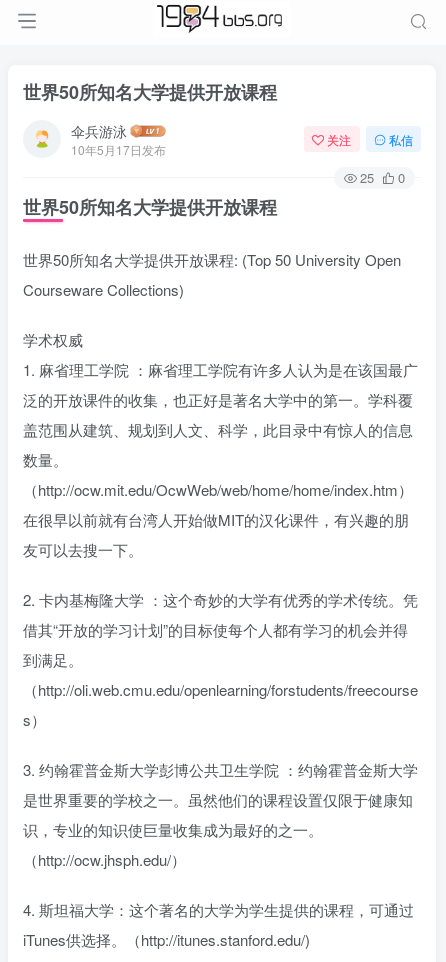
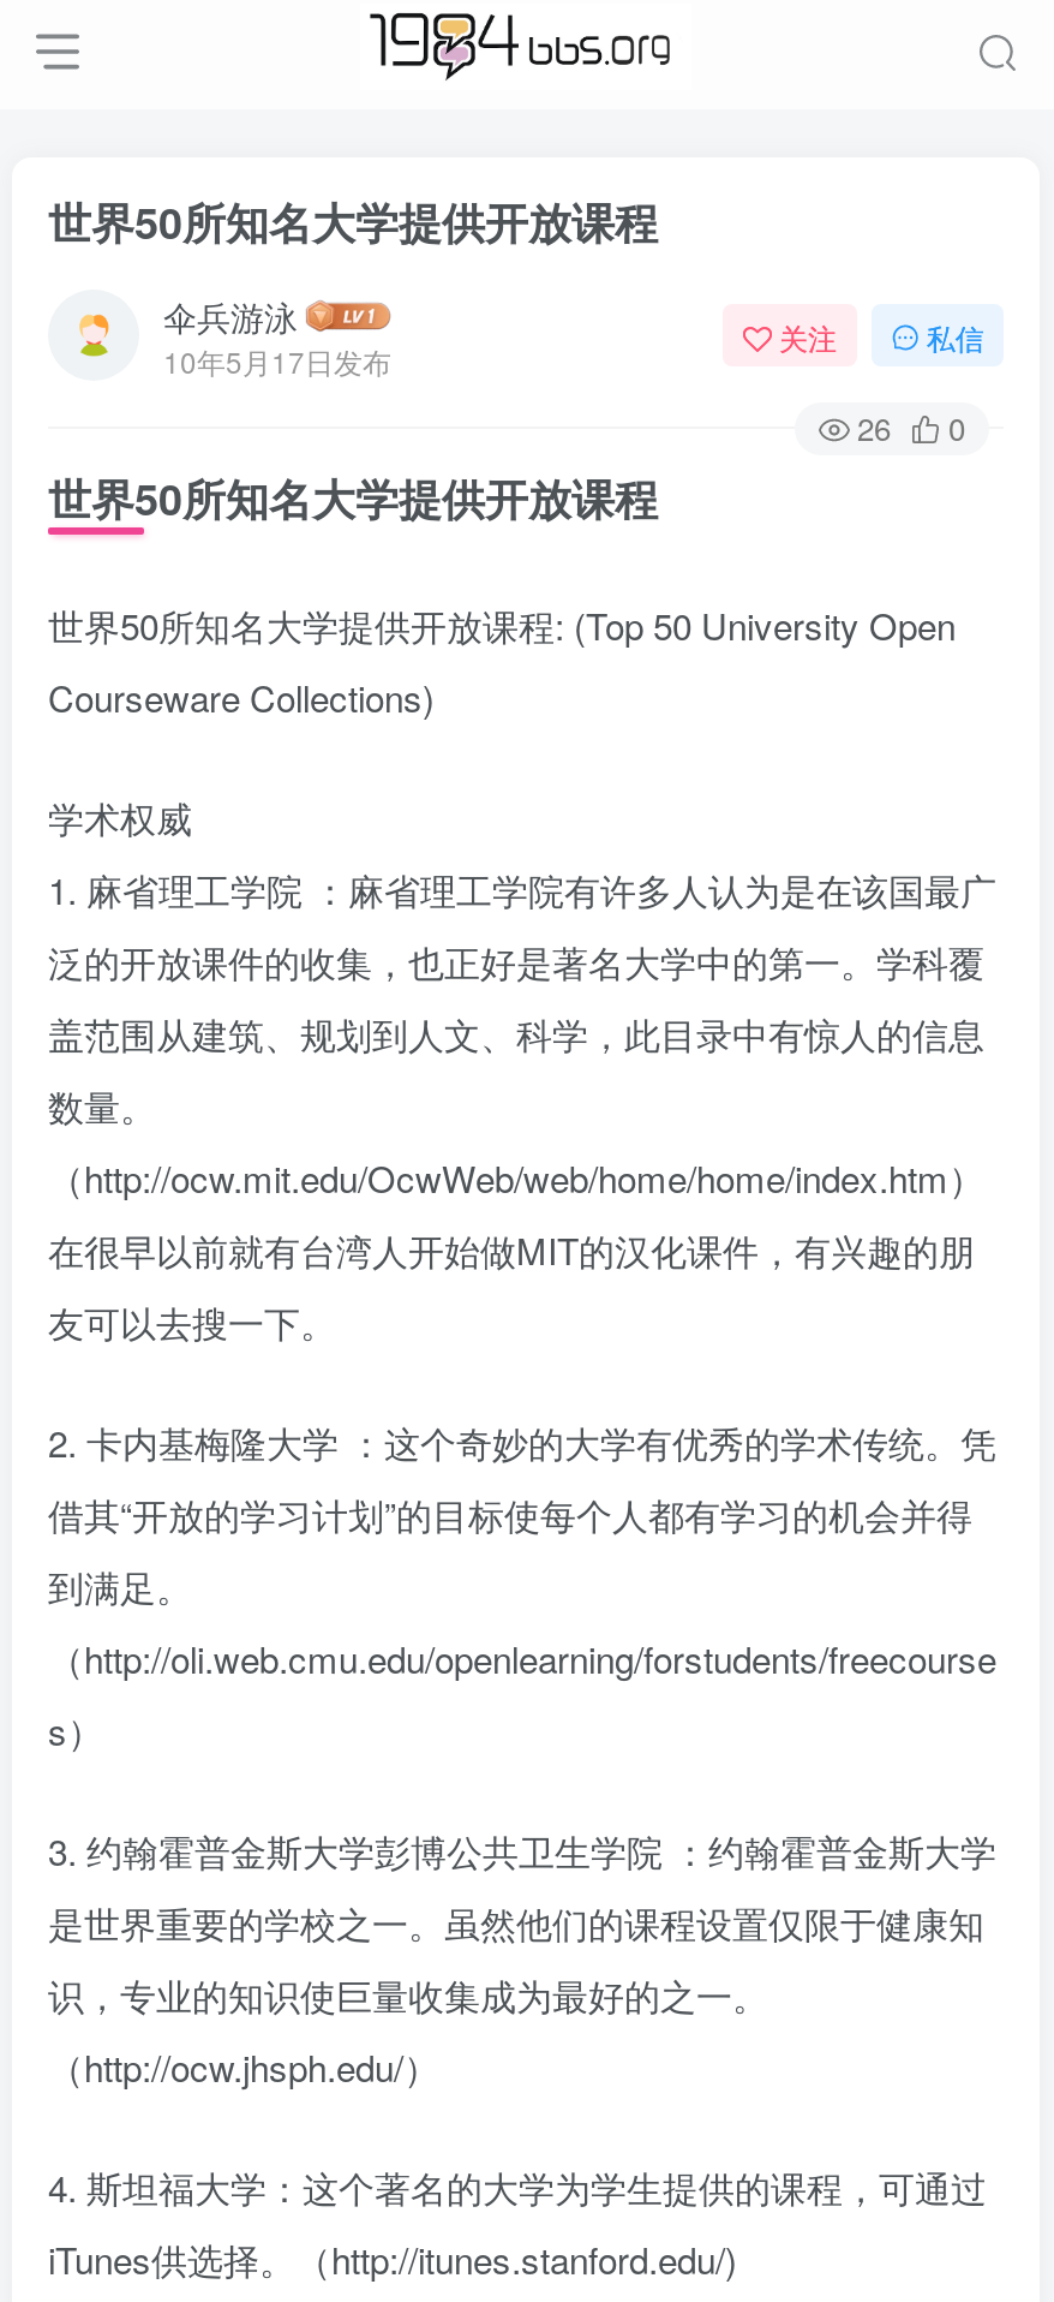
- 25 0
+ 26 0
